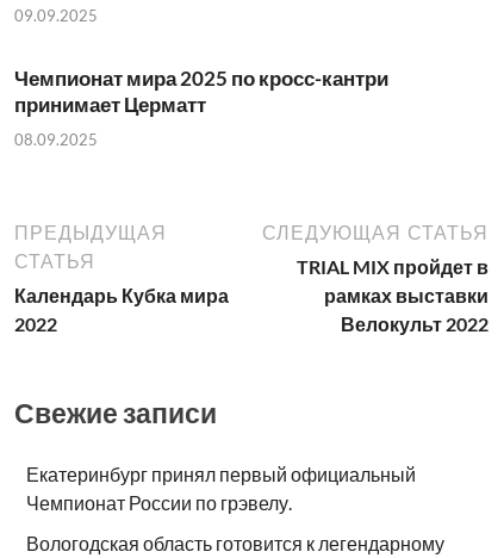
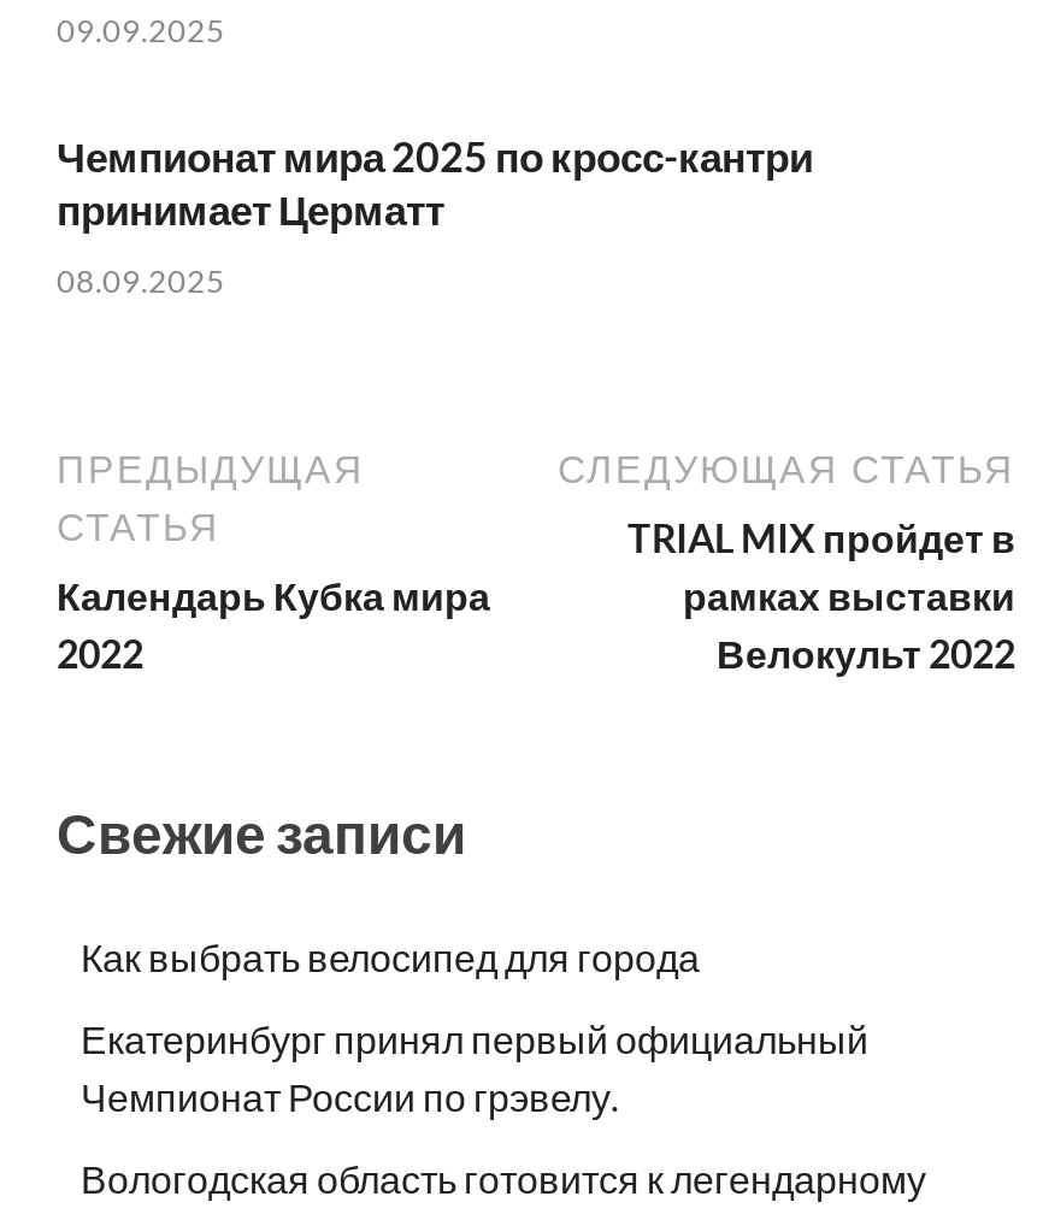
+ Как выбрать велосипед для города
